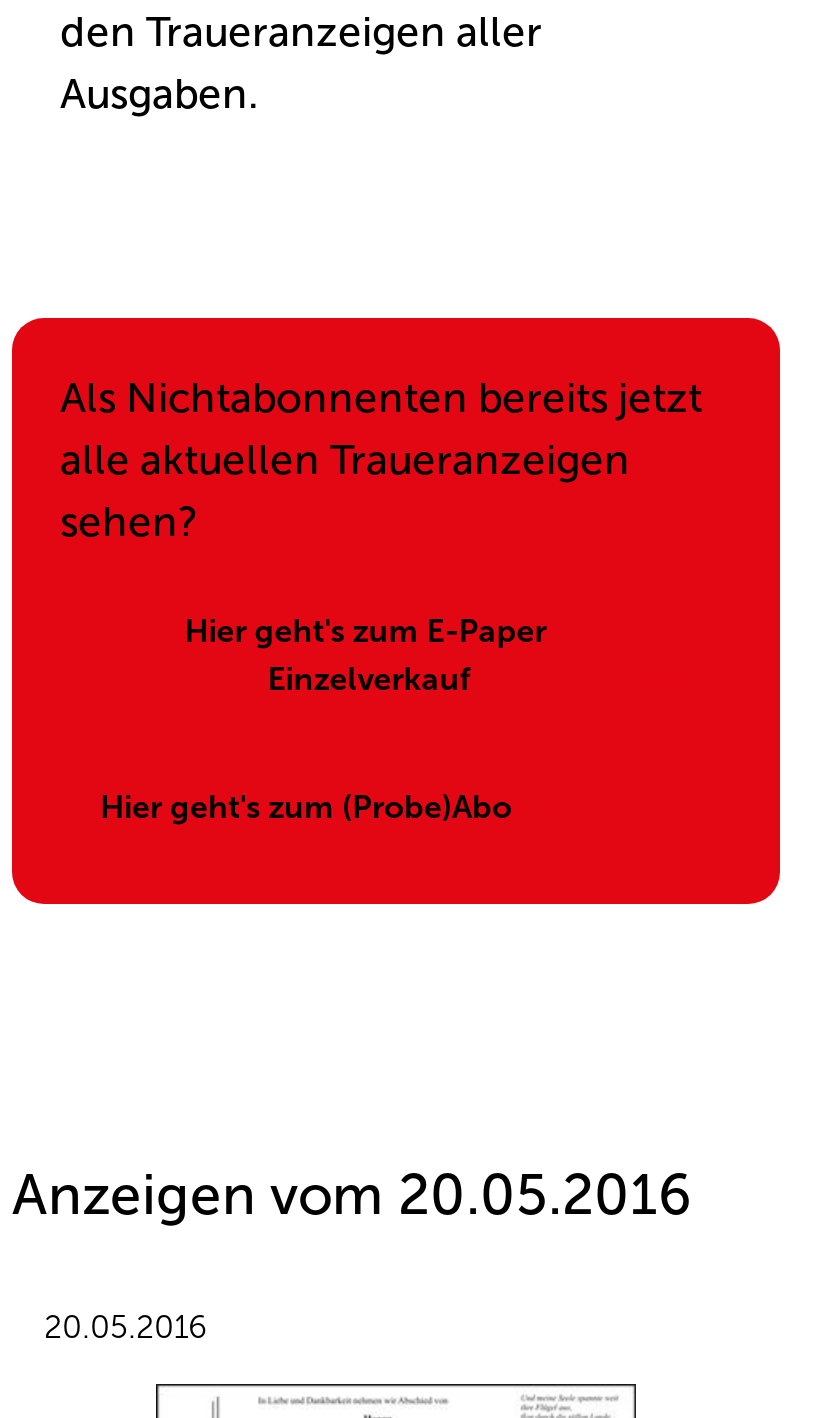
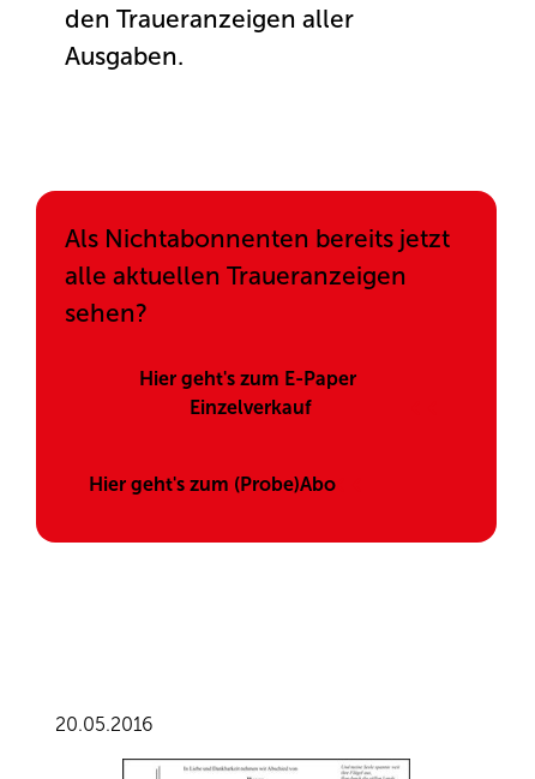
- Anzeigen vom 20.05.2016
